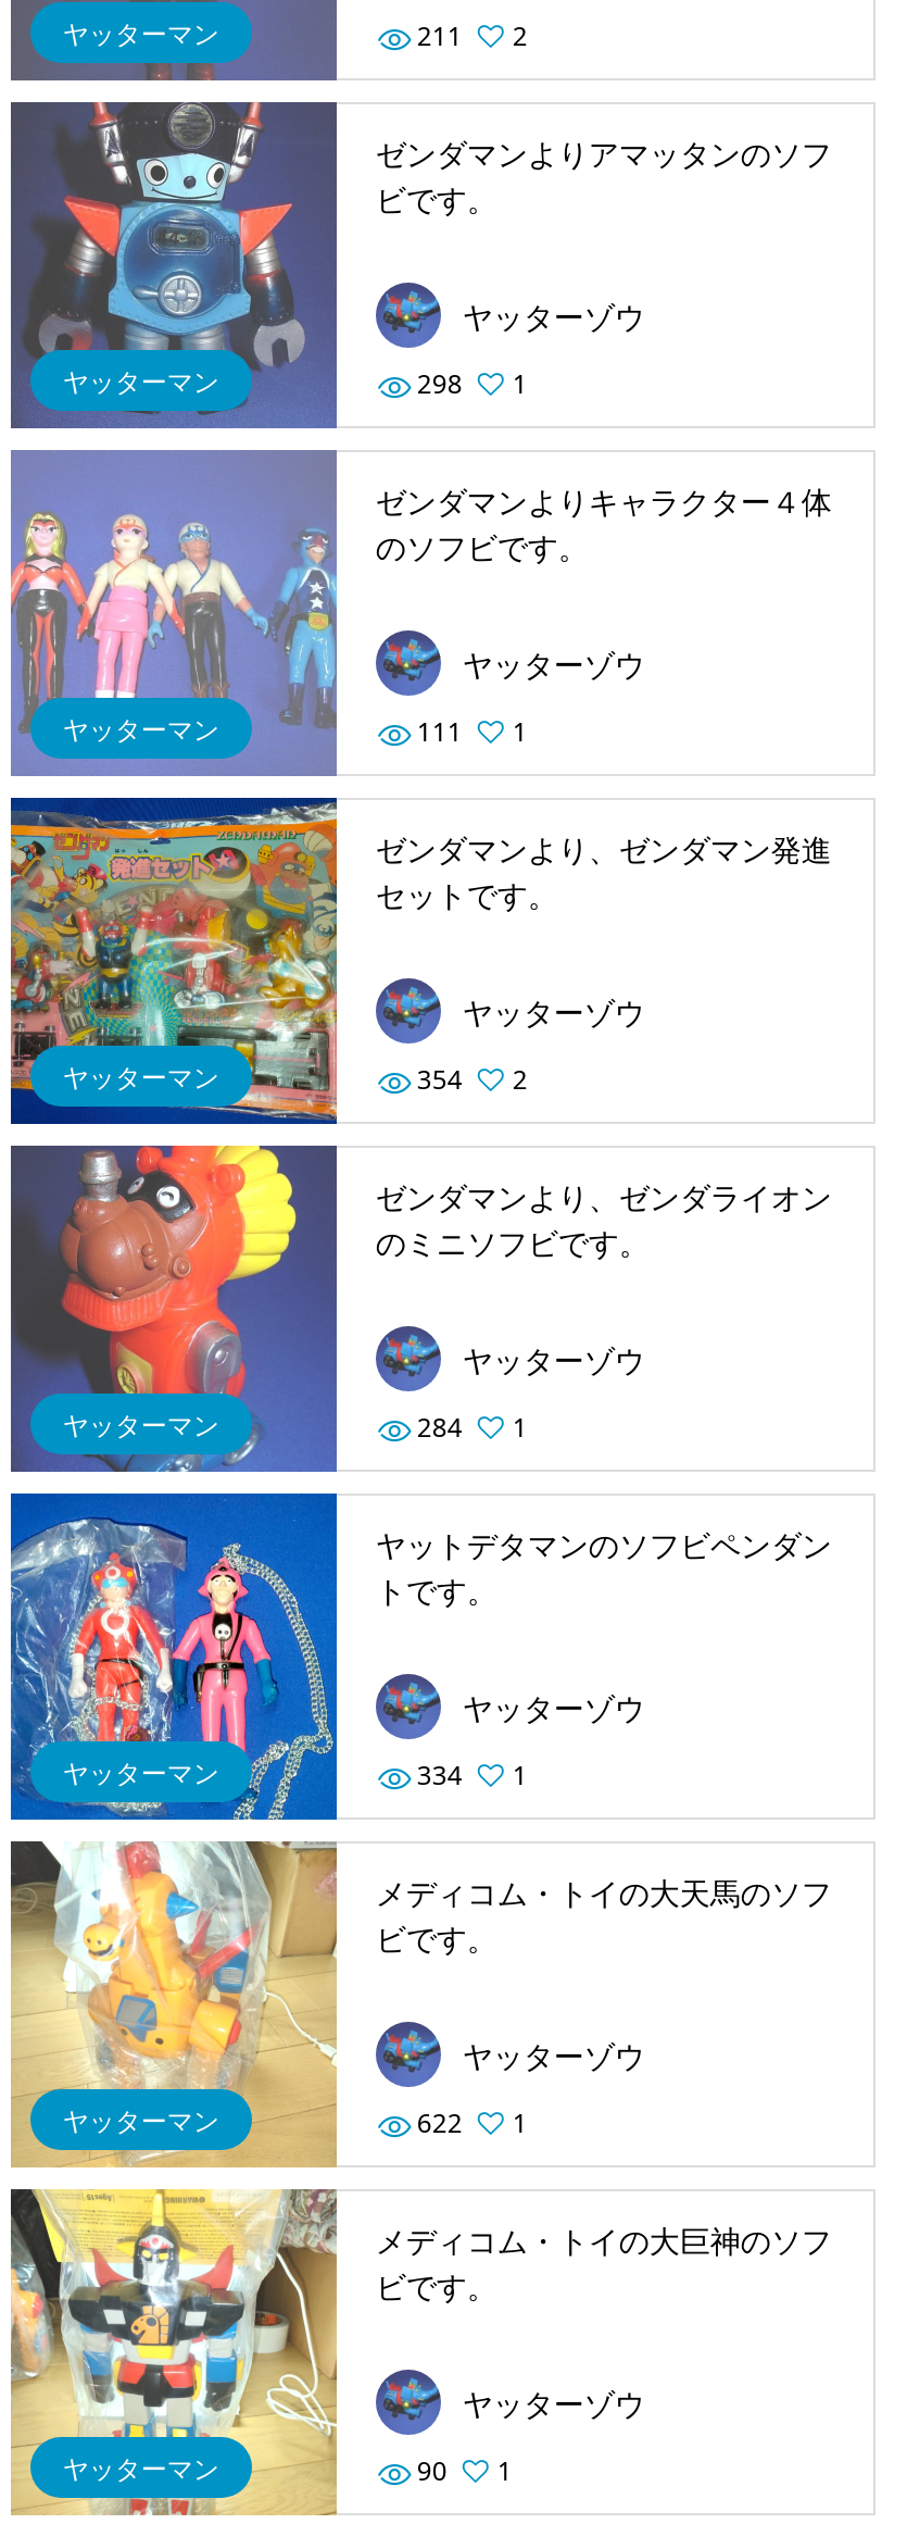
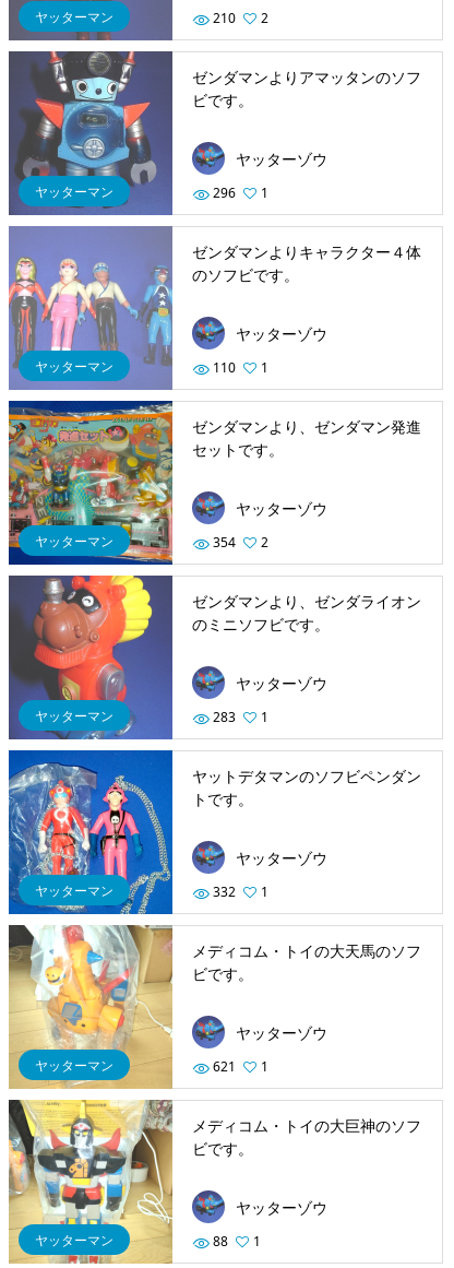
- 211 2
+ 210 2

- 298 1
+ 296 1

- 111 1
+ 110 1

- 284 1
+ 283 1

- 334 1
+ 332 1

- 622 1
+ 621 1

- 90 1
+ 88 1
